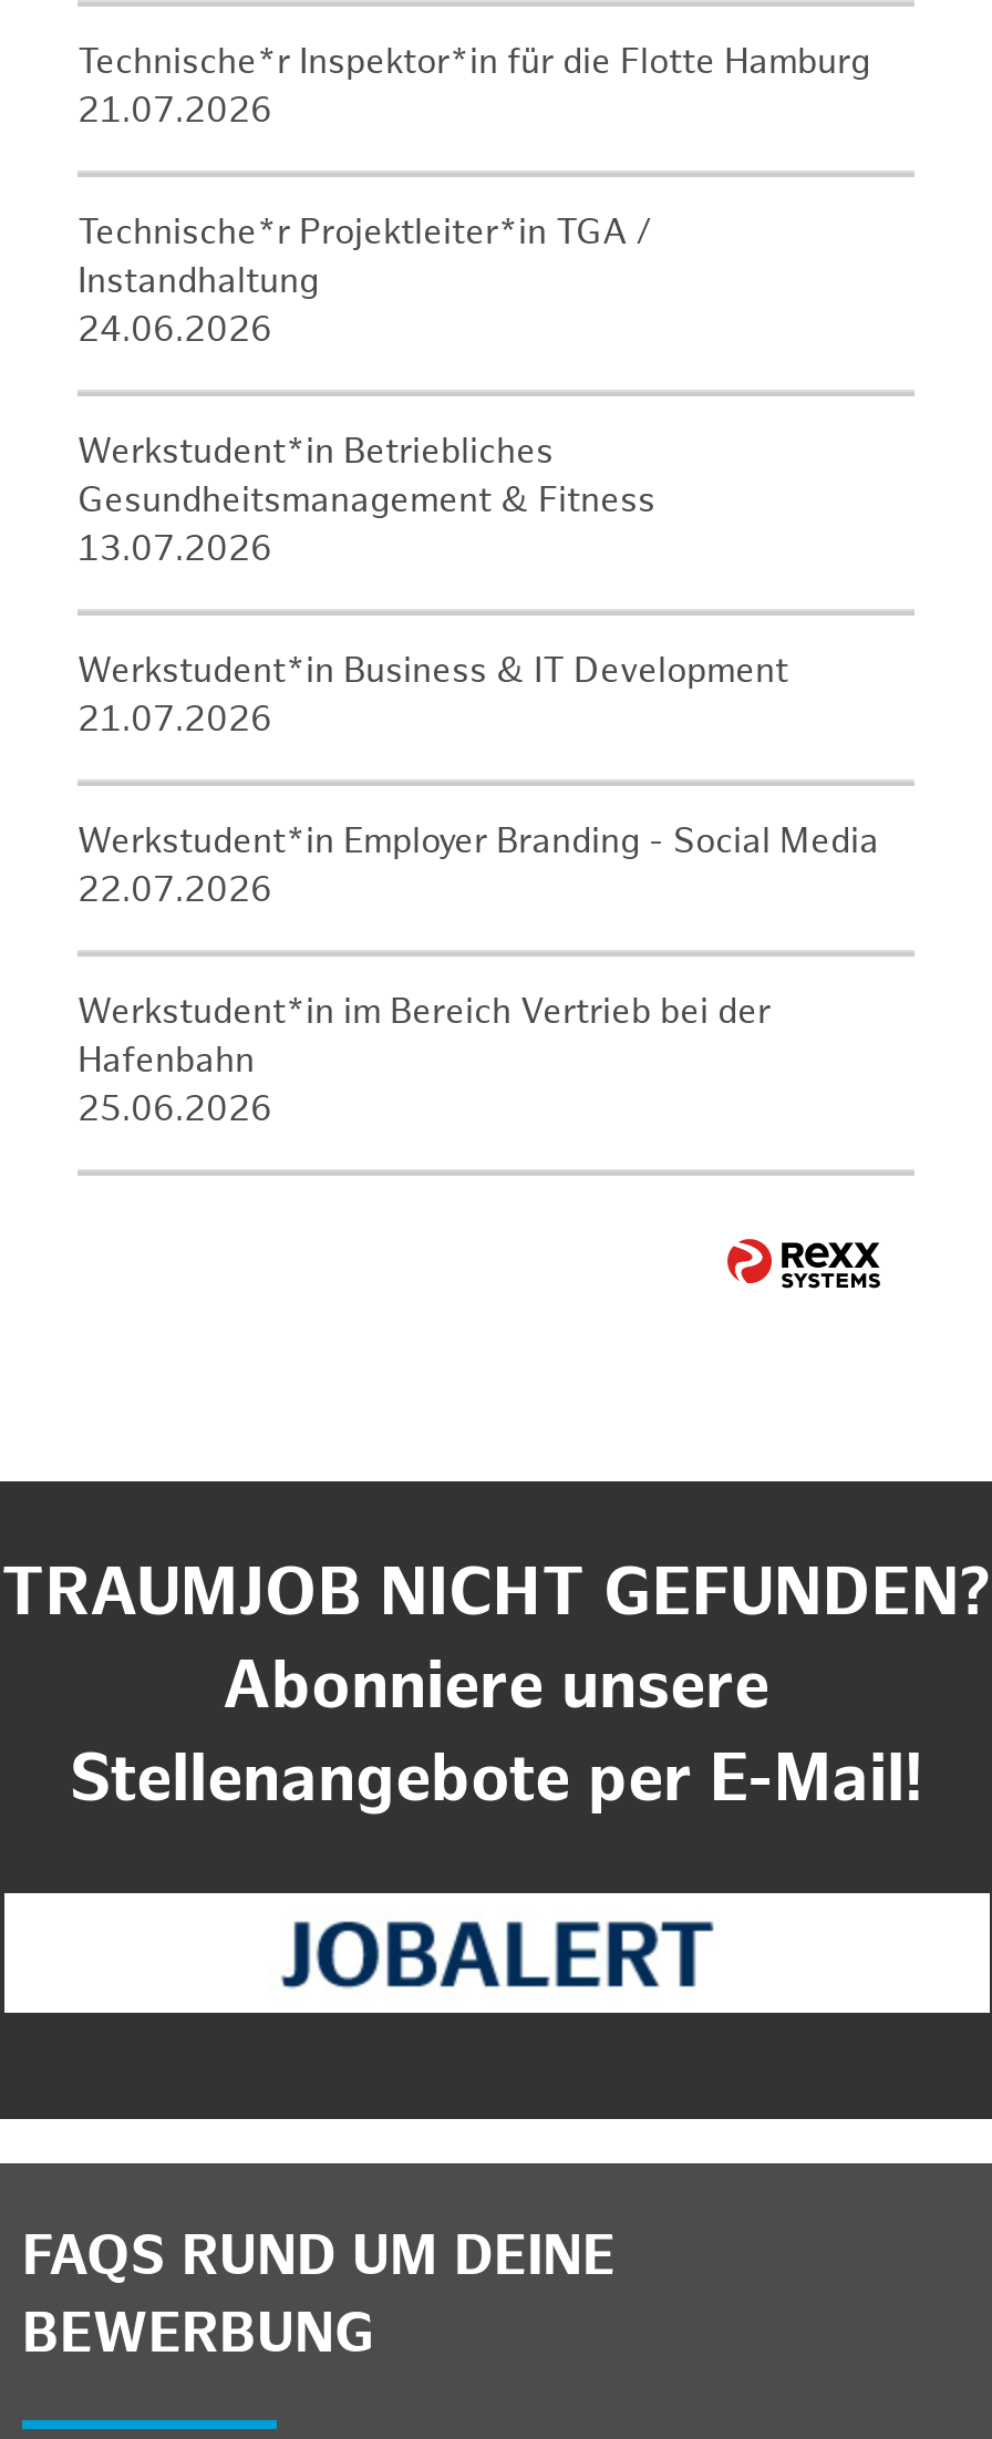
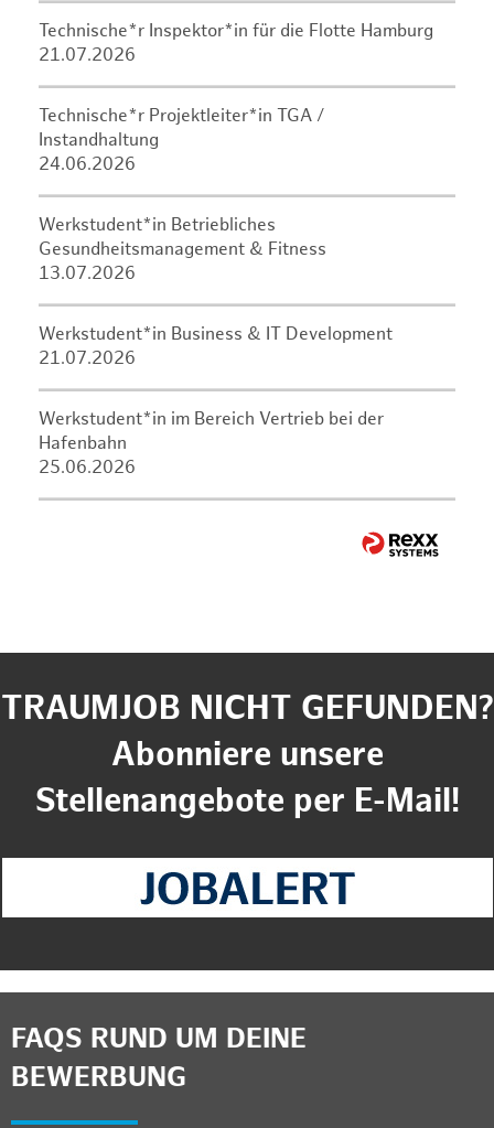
- Werkstudent*in Employer Branding - Social Media
- 22.07.2026
